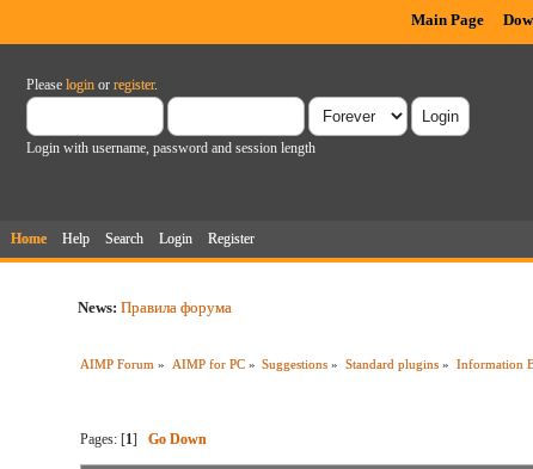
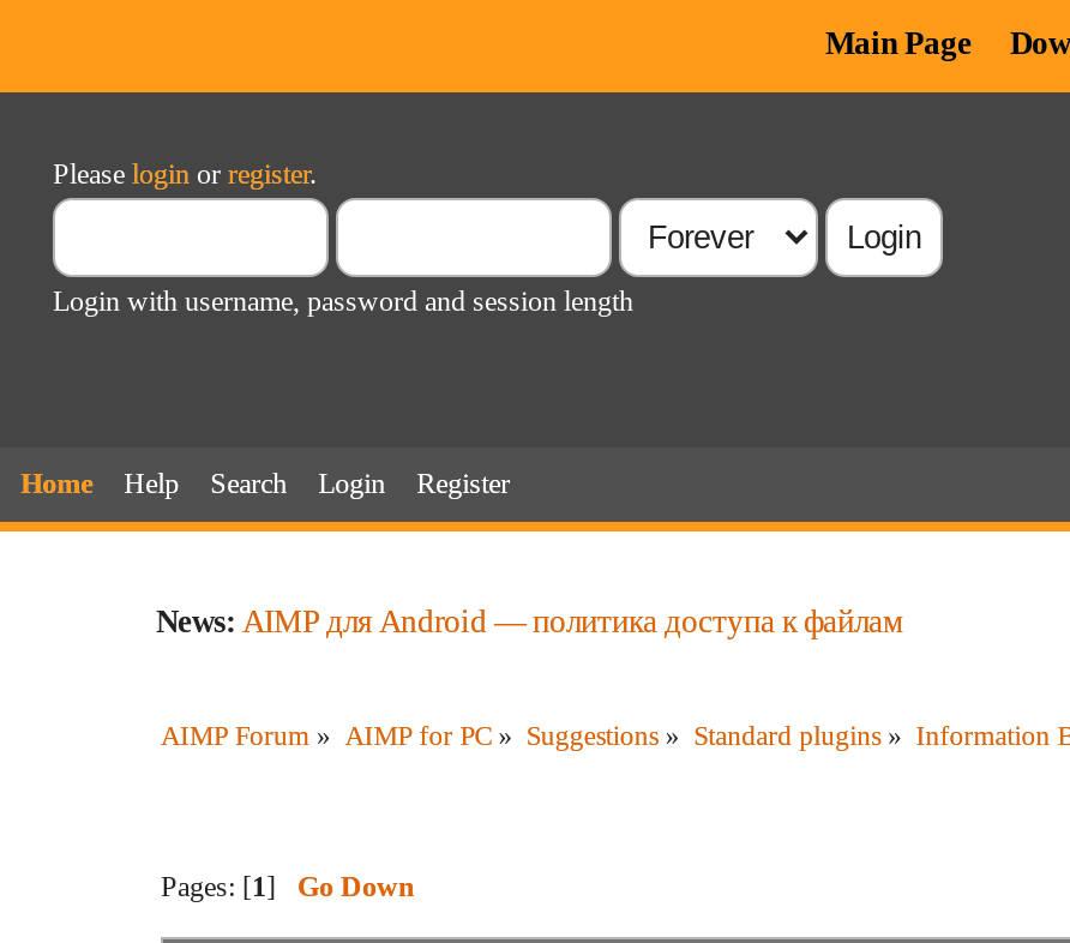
- News: Правила форума
+ News: AIMP для Android — политика доступа к файлам
